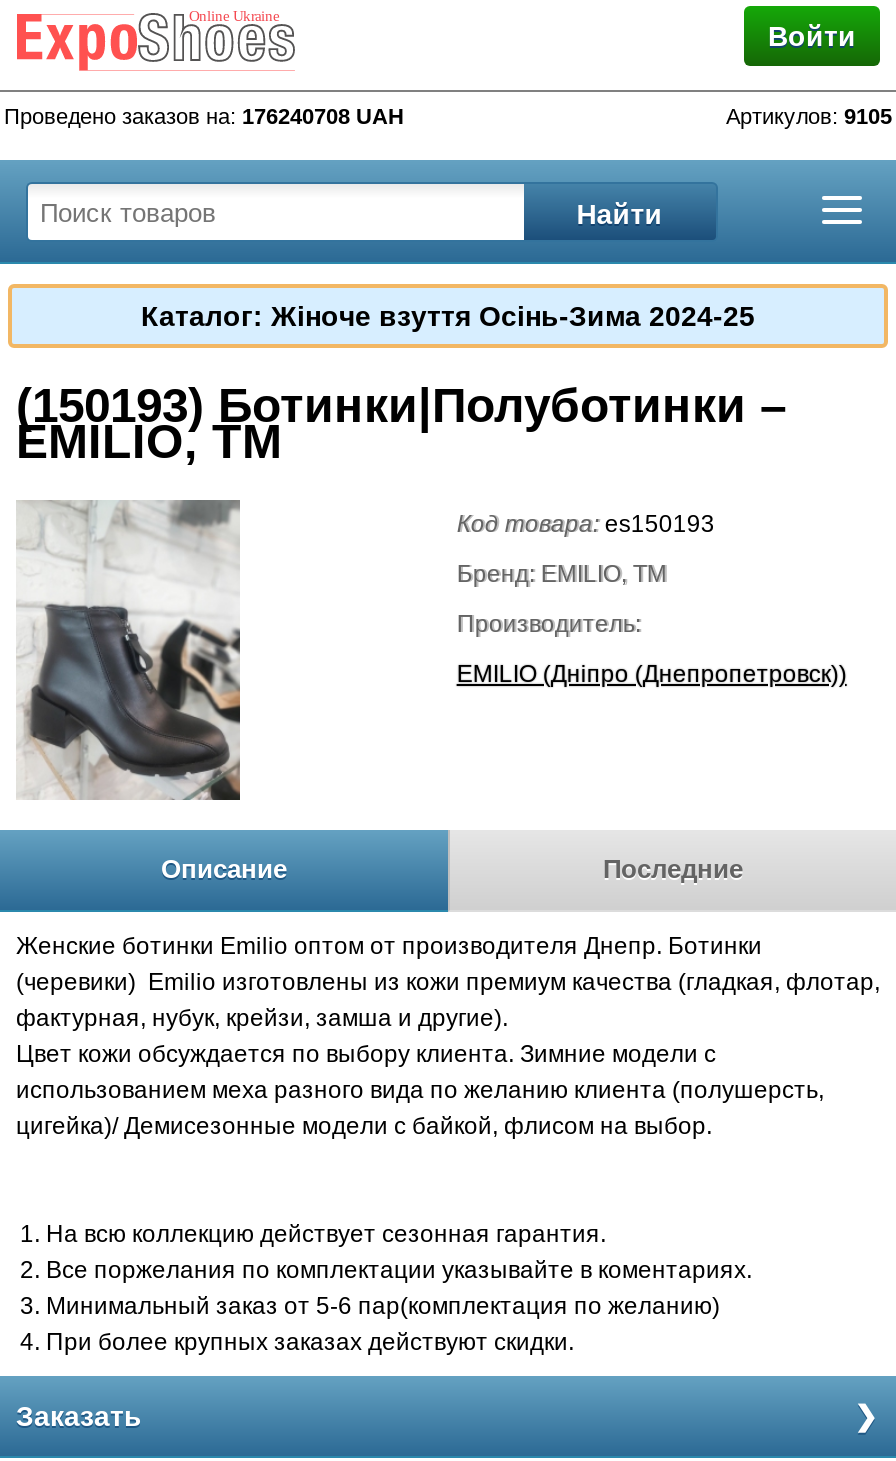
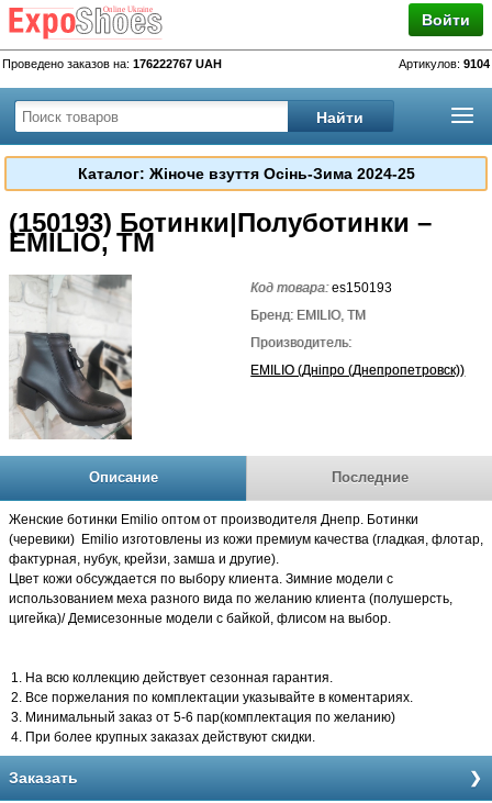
- Проведено заказов на: 176240708 UAH
+ Проведено заказов на: 176222767 UAH

- Артикулов: 9105
+ Артикулов: 9104
